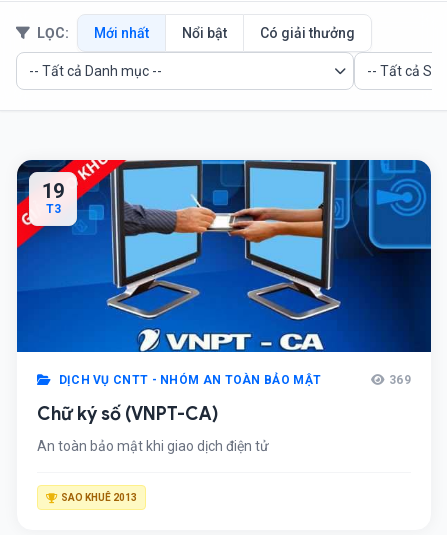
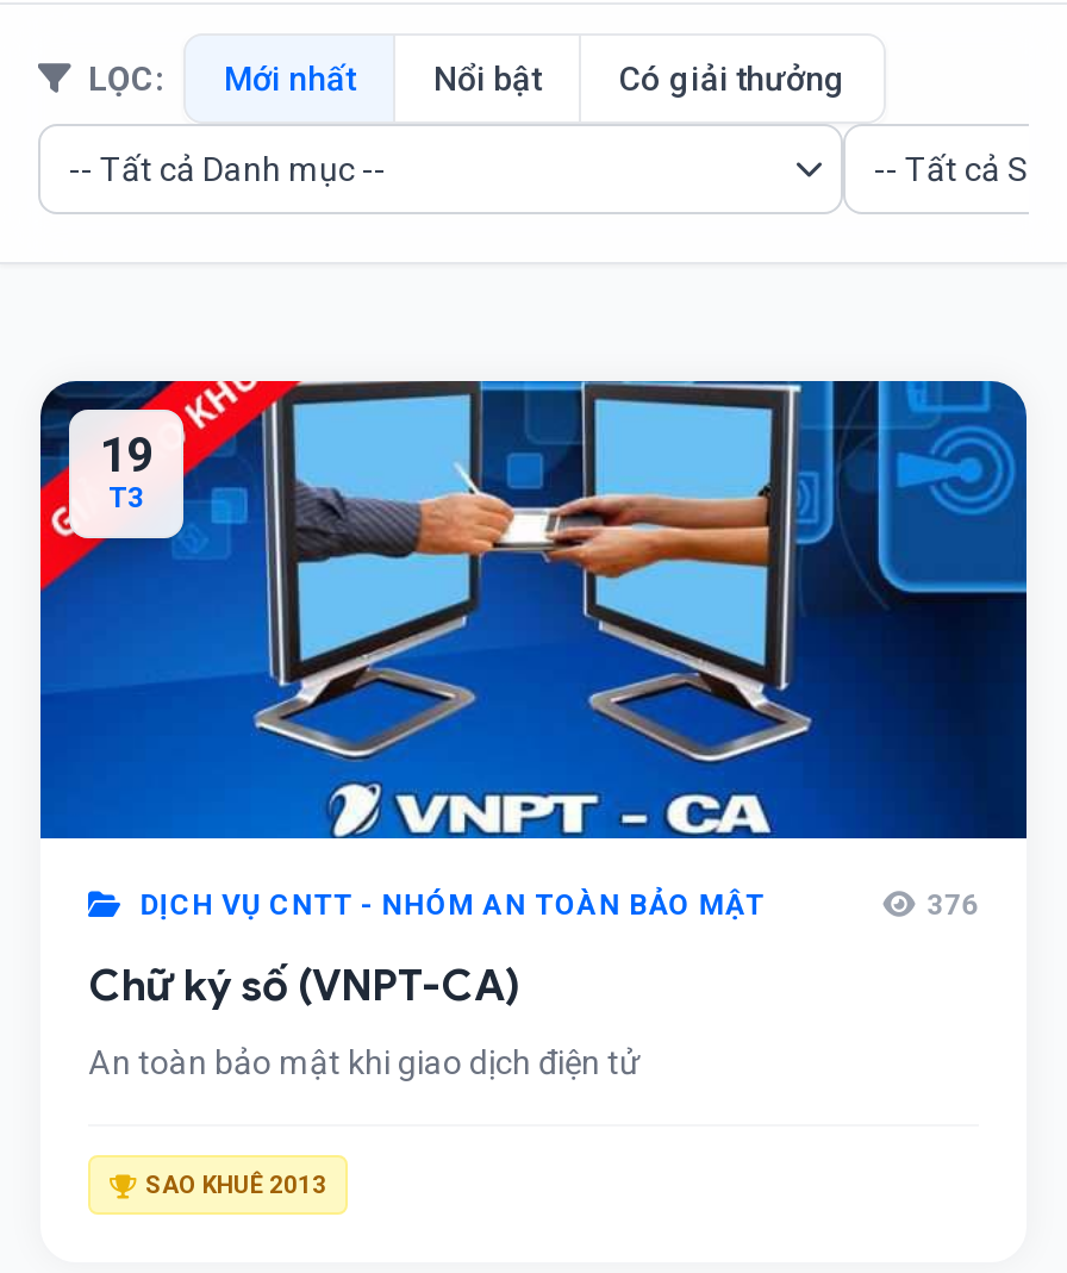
- 369
+ 376
